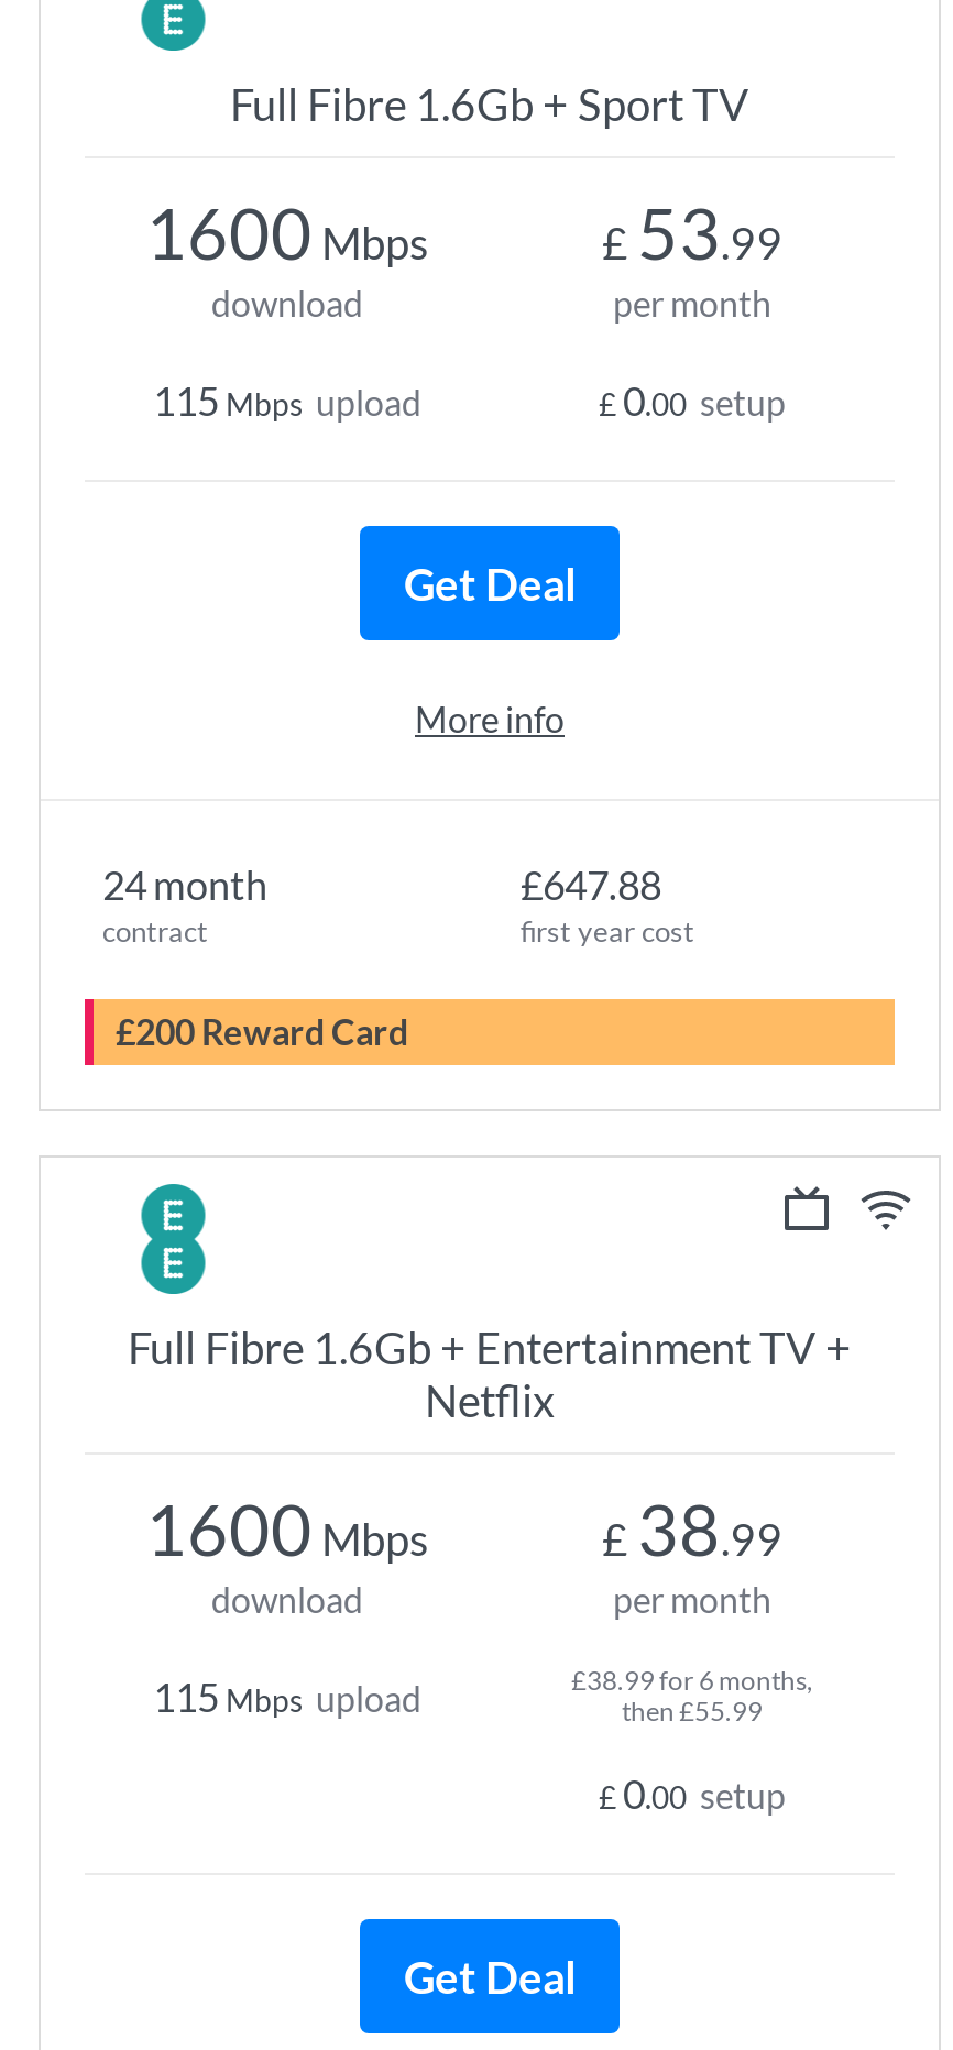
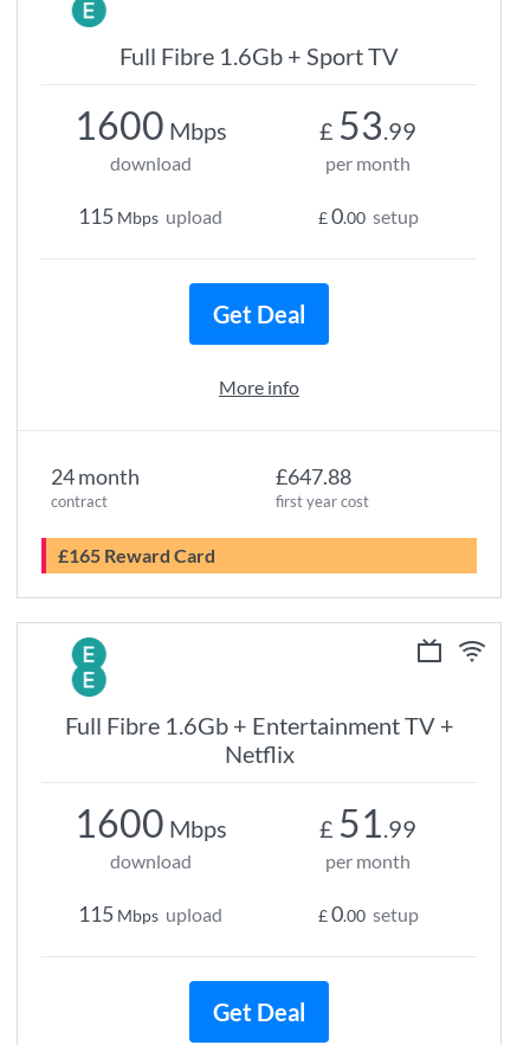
- £200 Reward Card
+ £165 Reward Card

- £38.99
+ £51.99

- £38.99 for 6 months,
- then £55.99
